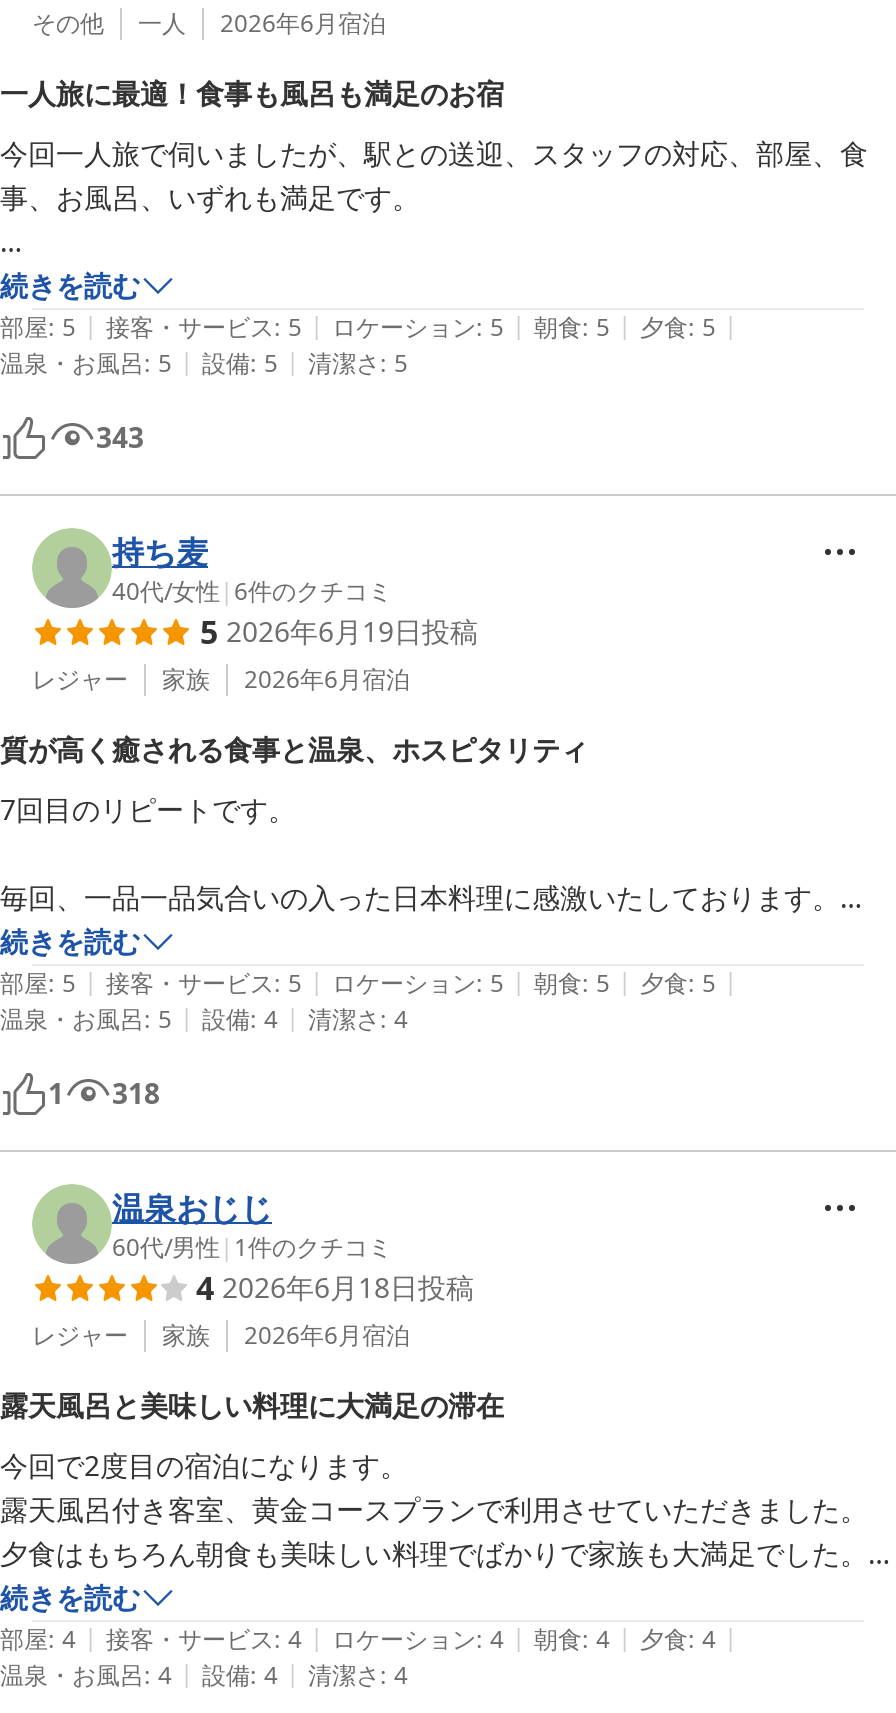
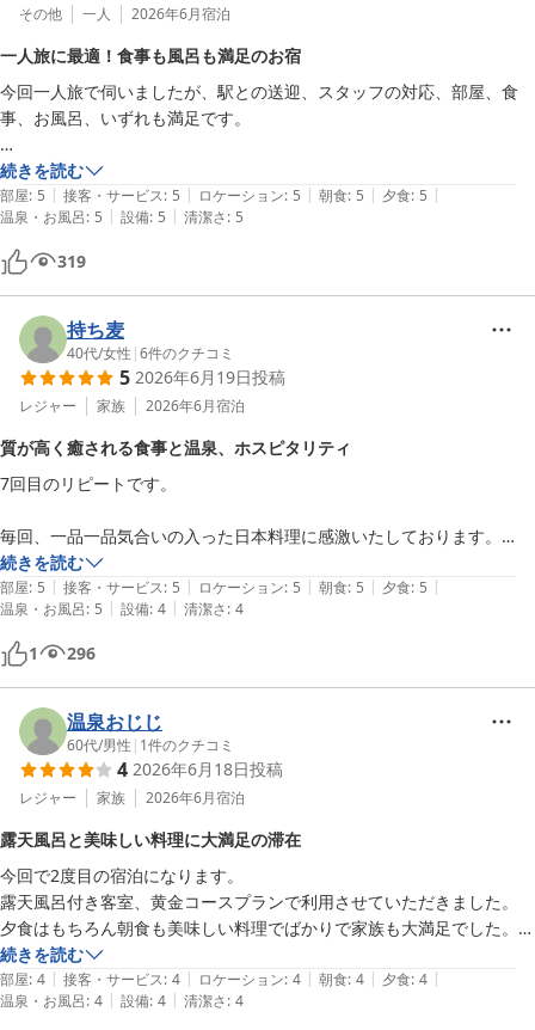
- 343
+ 319

- 1 318
+ 1 296
